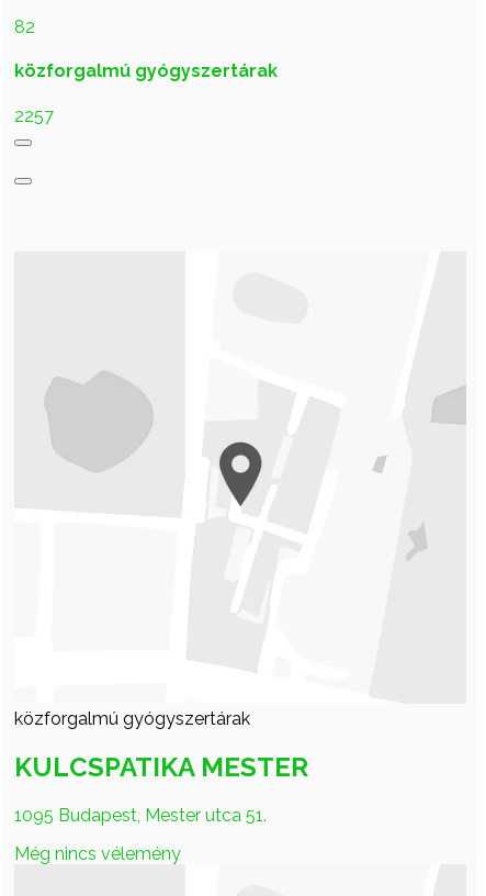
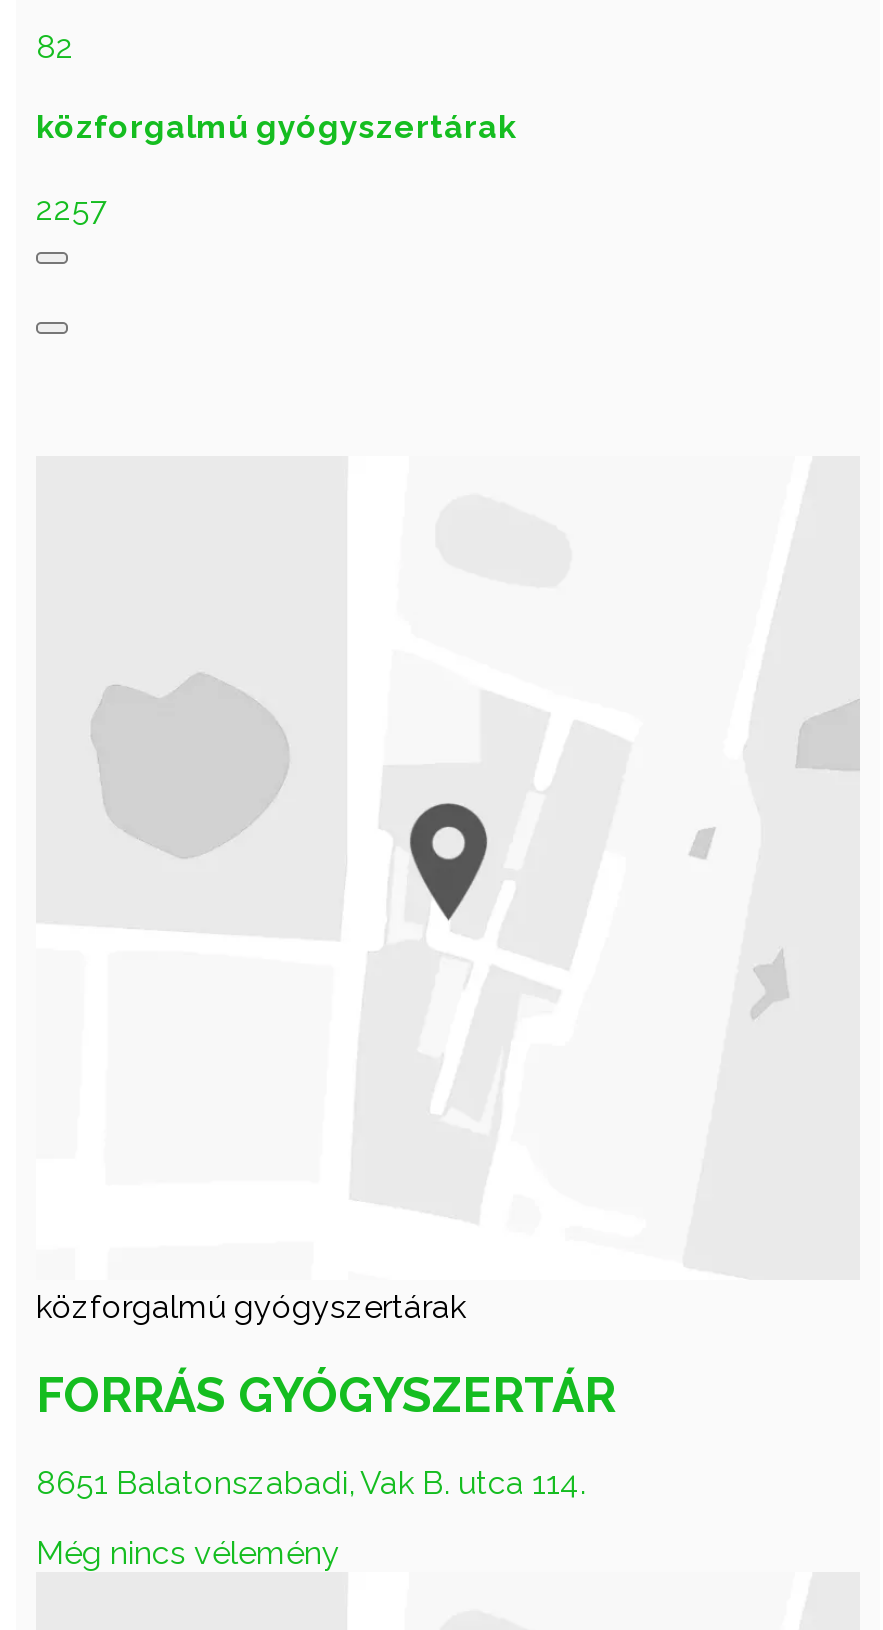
- KULCSPATIKA MESTER
+ FORRÁS GYÓGYSZERTÁR

- 1095 Budapest, Mester utca 51.
+ 8651 Balatonszabadi, Vak B. utca 114.
